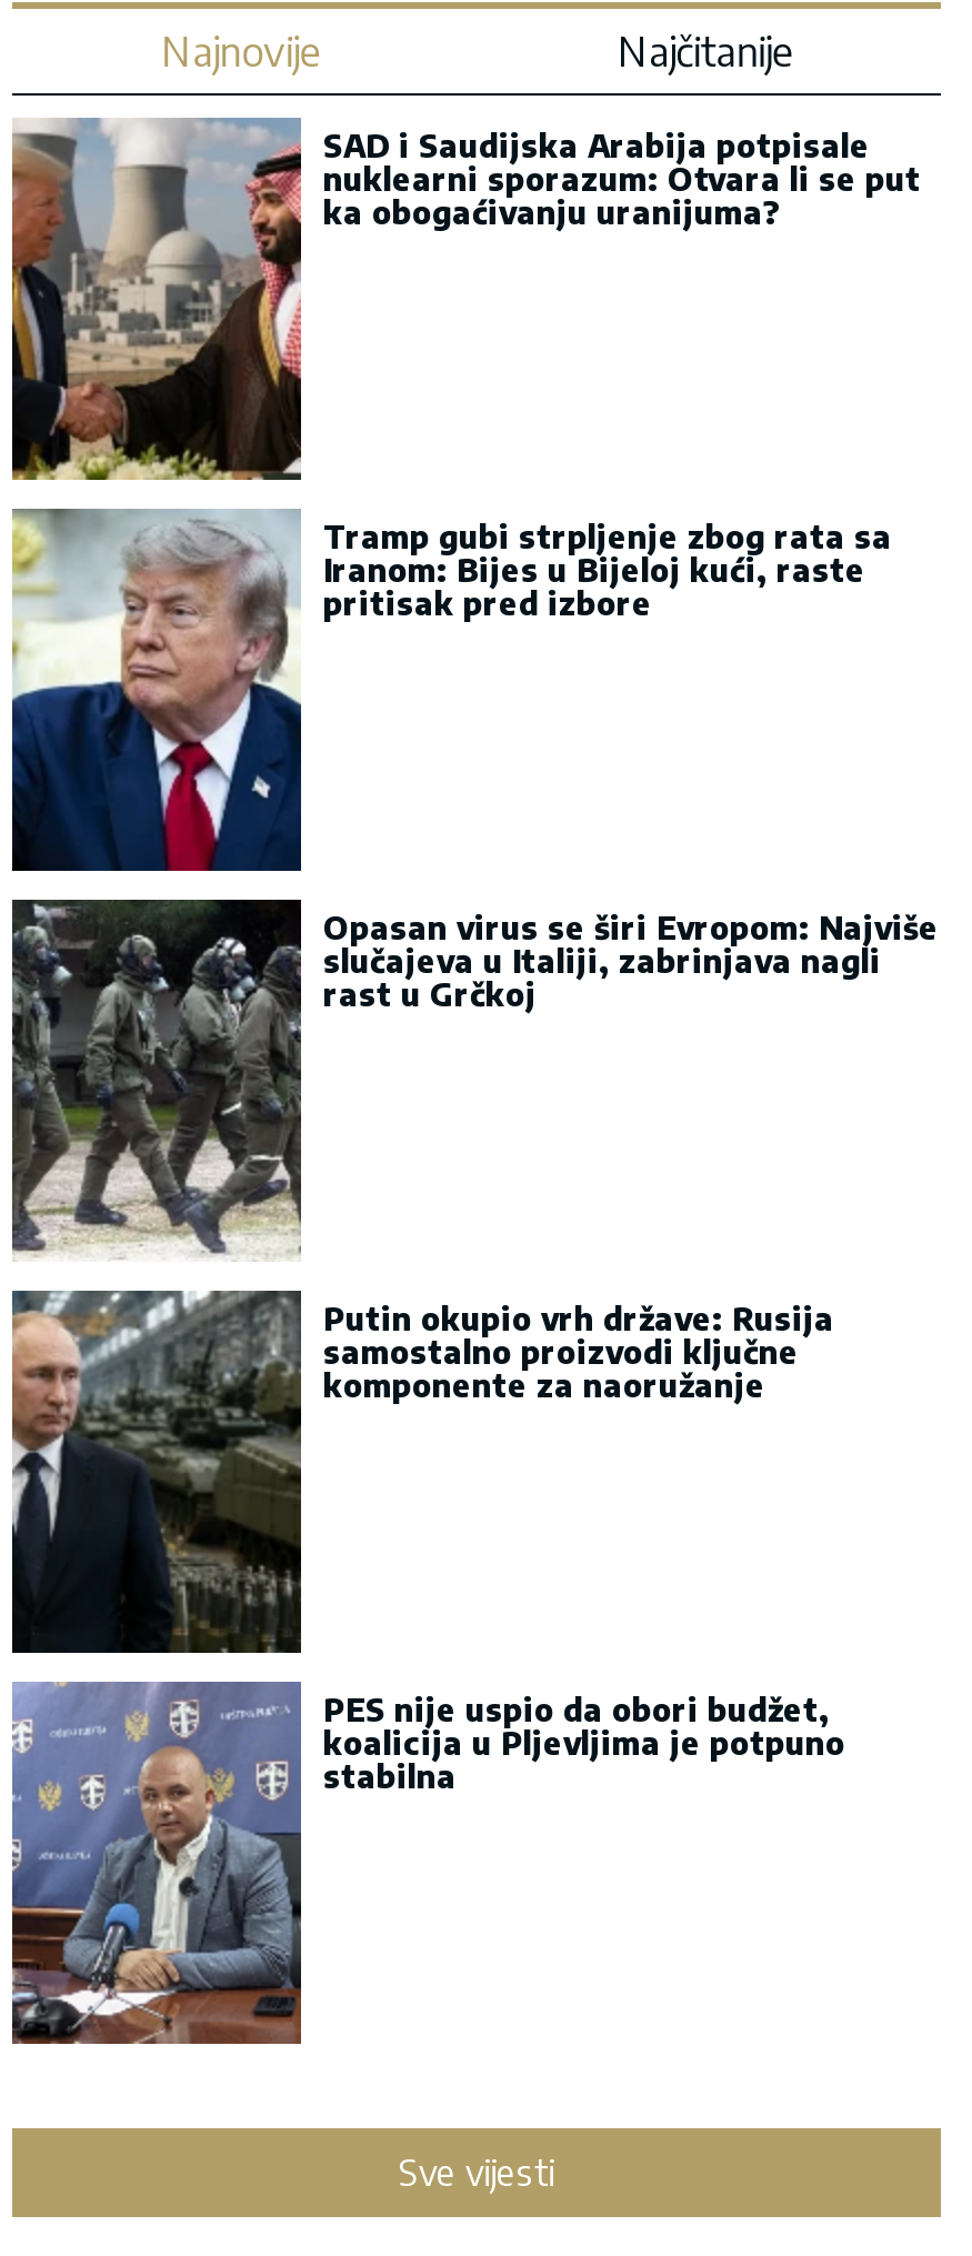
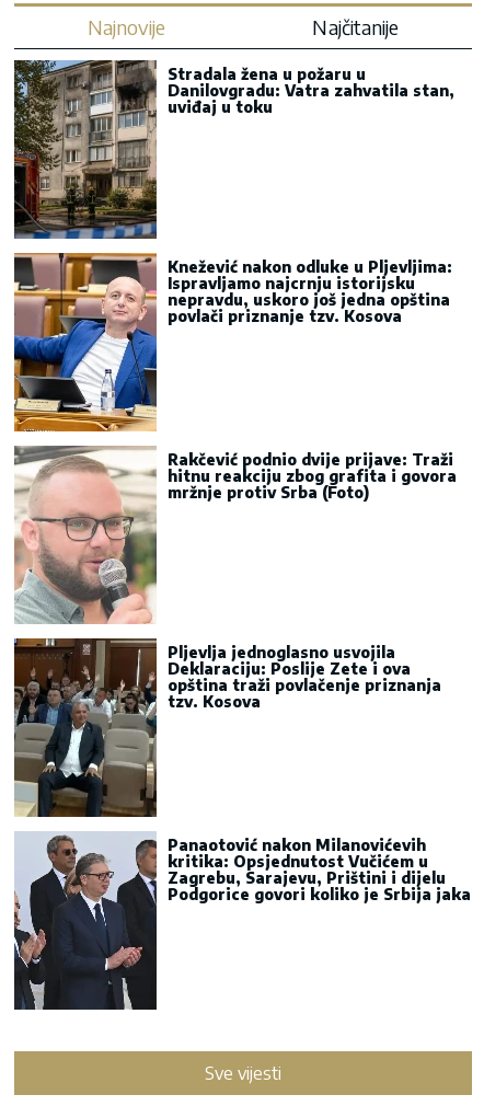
- [image]
- SAD i Saudijska Arabija potpisale
- nuklearni sporazum: Otvara li se put
- ka obogaćivanju uranijuma?
+ [image]
+ Stradala žena u požaru u
+ Danilovgradu: Vatra zahvatila stan,
+ uviđaj u toku

- [image]
- Tramp gubi strpljenje zbog rata sa
- Iranom: Bijes u Bijeloj kući, raste
- pritisak pred izbore
+ [image]
+ Knežević nakon odluke u Pljevljima:
+ Ispravljamo najcrnju istorijsku
+ nepravdu, uskoro još jedna opština
+ povlači priznanje tzv. Kosova

- [image]
- Opasan virus se širi Evropom: Najviše
- slučajeva u Italiji, zabrinjava nagli
- rast u Grčkoj
+ [image]
+ Rakčević podnio dvije prijave: Traži
+ hitnu reakciju zbog grafita i govora
+ mržnje protiv Srba (Foto)

- [image]
- Putin okupio vrh države: Rusija
- samostalno proizvodi ključne
- komponente za naoružanje
+ [image]
+ Pljevlja jednoglasno usvojila
+ Deklaraciju: Poslije Zete i ova
+ opština traži povlačenje priznanja
+ tzv. Kosova

- [image]
- PES nije uspio da obori budžet,
- koalicija u Pljevljima je potpuno
- stabilna
+ [image]
+ Panaotović nakon Milanovićevih
+ kritika: Opsjednutost Vučićem u
+ Zagrebu, Sarajevu, Prištini i dijelu
+ Podgorice govori koliko je Srbija jaka
